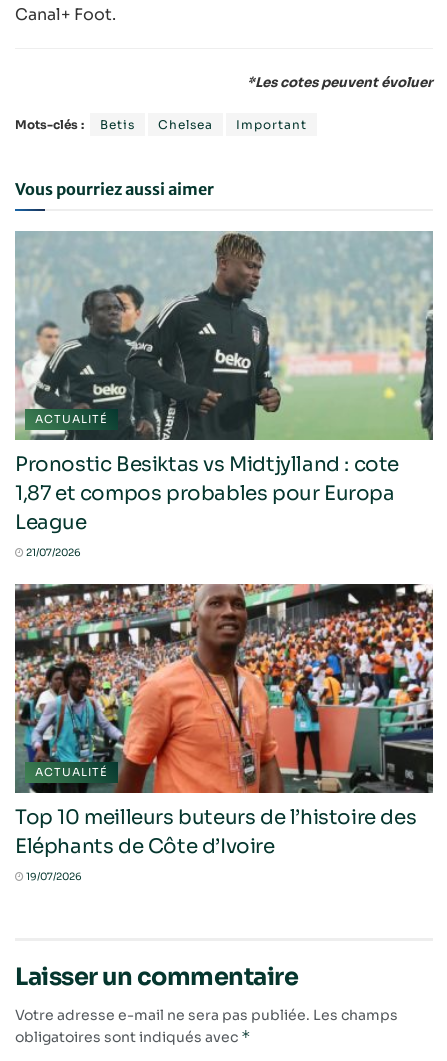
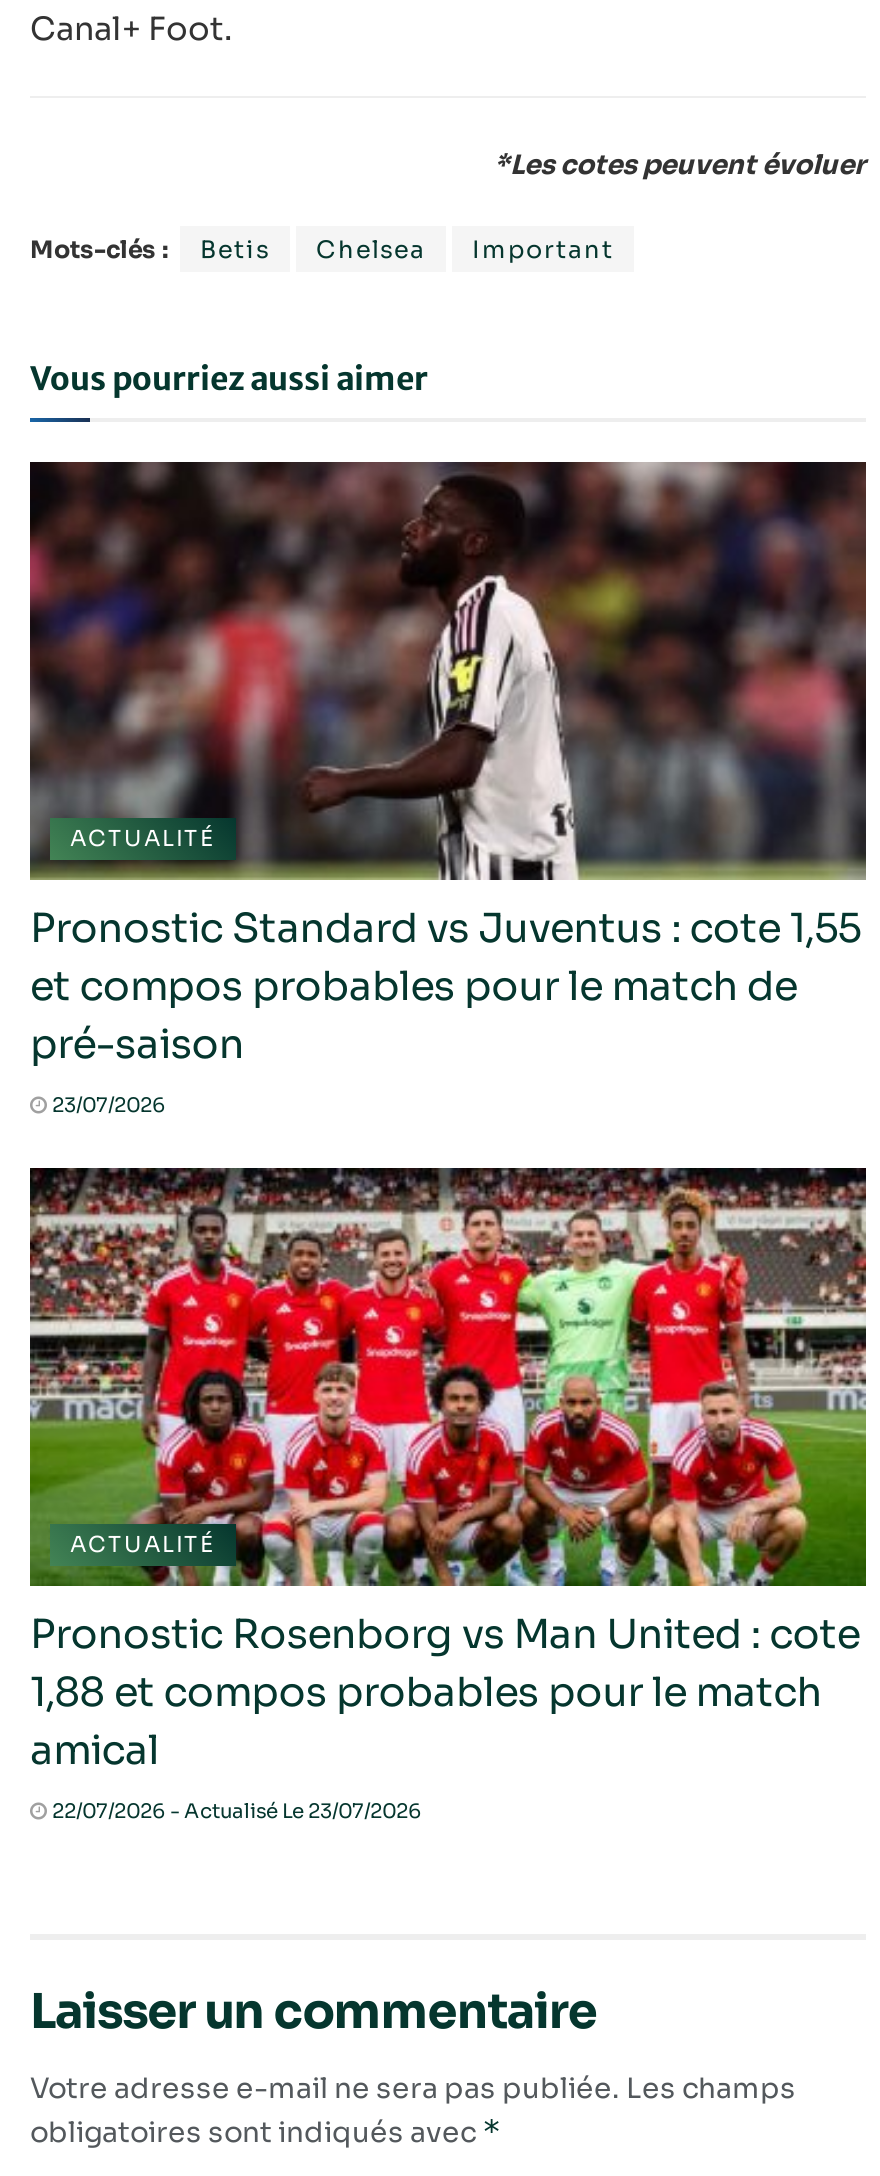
- [image]
- Pronostic Besiktas vs Midtjylland : cote
- 1,87 et compos probables pour Europa
- League
- 21/07/2026
+ [image]
+ Pronostic Standard vs Juventus : cote 1,55
+ et compos probables pour le match de
+ pré-saison
+ 23/07/2026

- [image]
- Top 10 meilleurs buteurs de l’histoire des
- Eléphants de Côte d’Ivoire
- 19/07/2026
+ [image]
+ Pronostic Rosenborg vs Man United : cote
+ 1,88 et compos probables pour le match
+ amical
+ 22/07/2026 - Actualisé Le 23/07/2026
